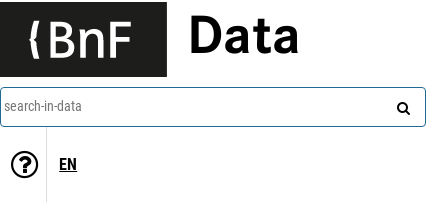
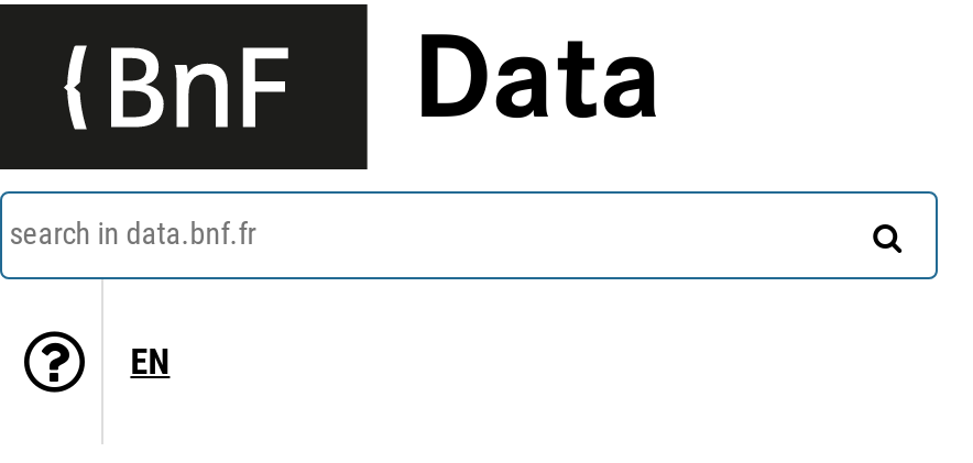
- search-in-data
+ search in data.bnf.fr
